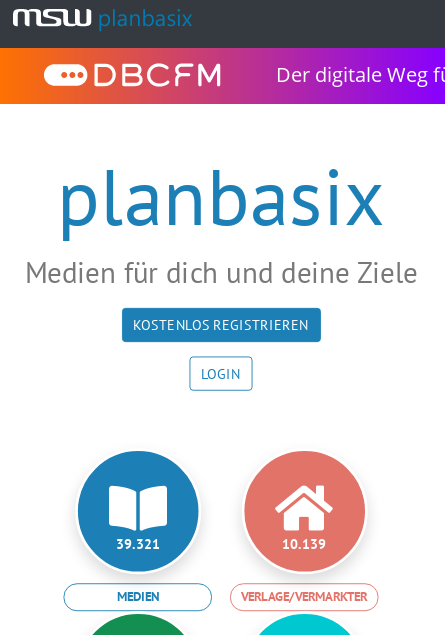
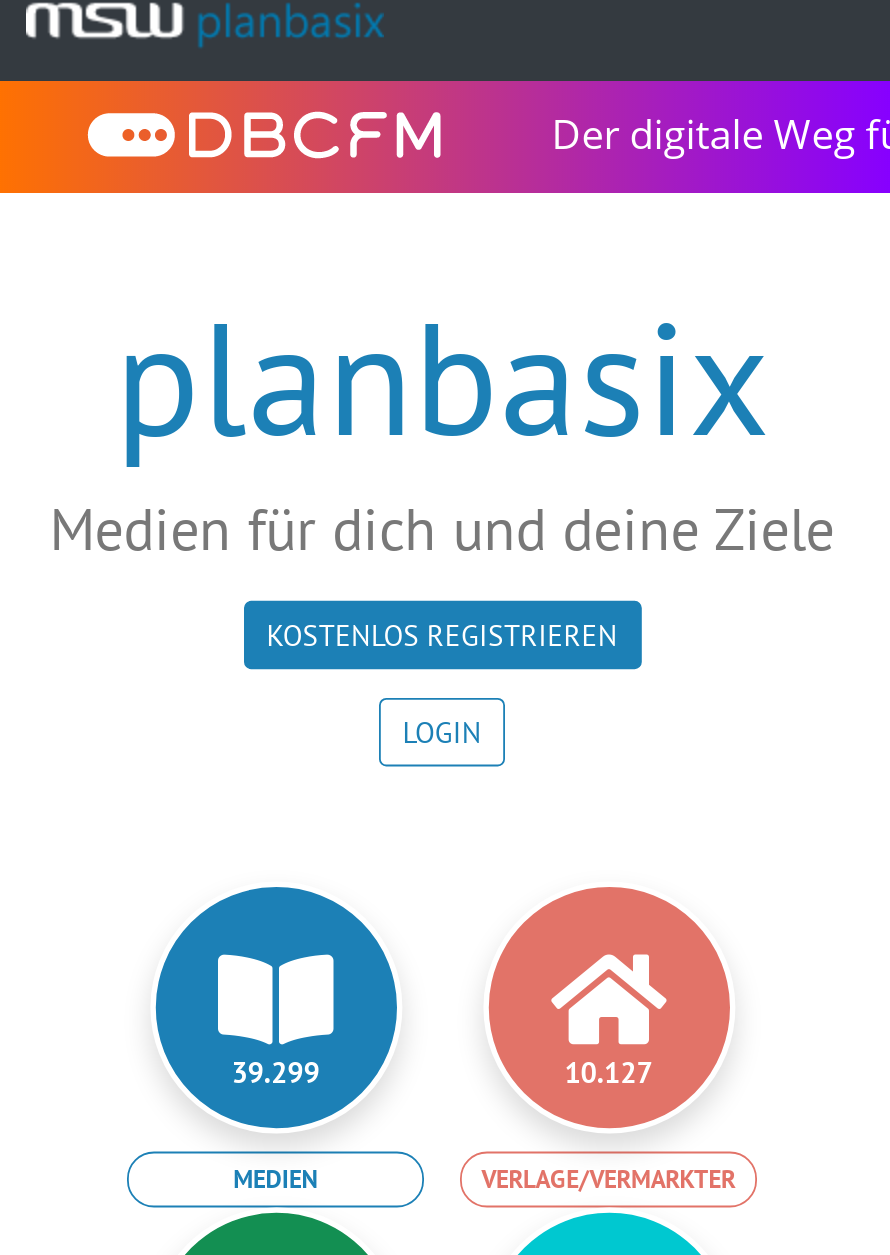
- 39.321
+ 39.299

- 10.139
+ 10.127
